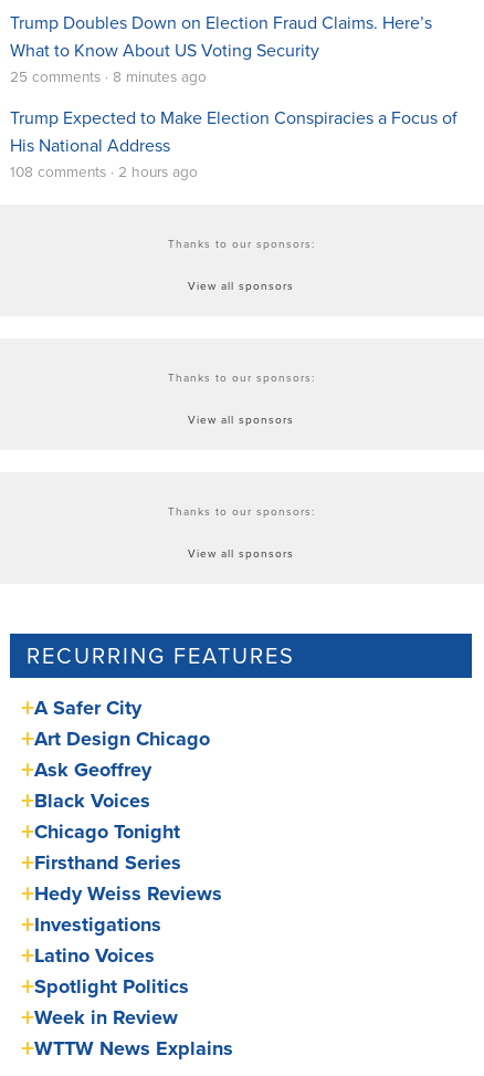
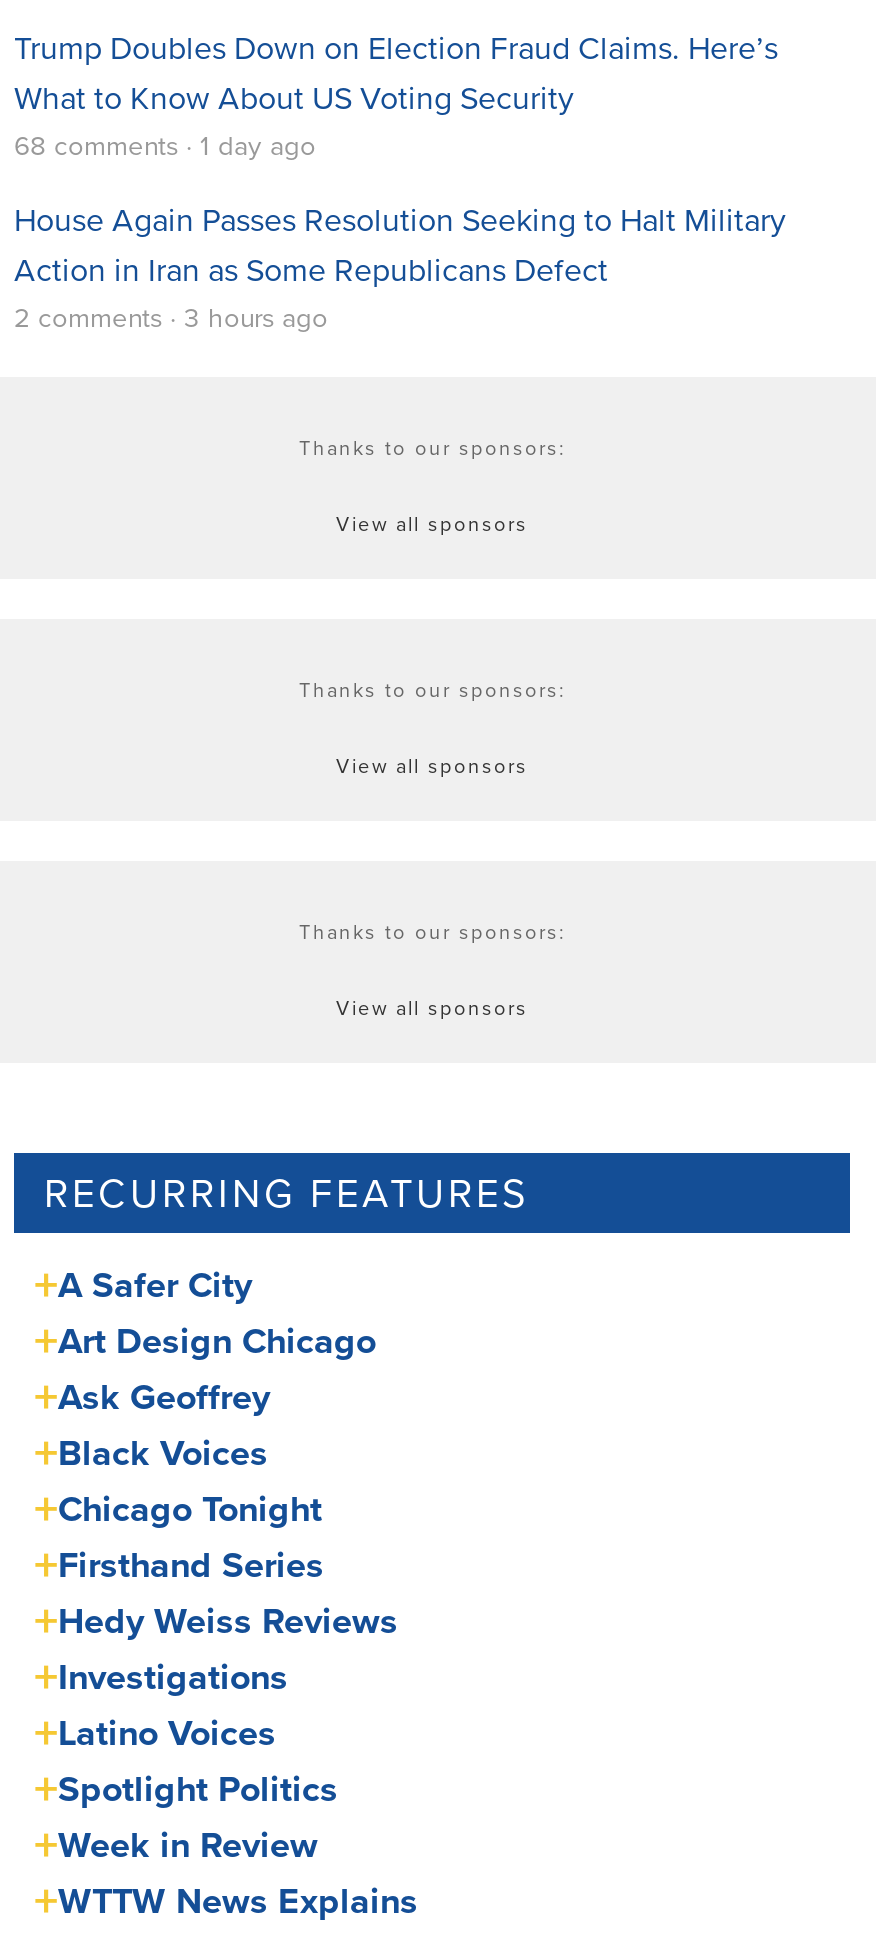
- 25 comments · 8 minutes ago
+ 68 comments · 1 day ago

- Trump Expected to Make Election Conspiracies a Focus of
- His National Address
- 108 comments · 2 hours ago
+ House Again Passes Resolution Seeking to Halt Military
+ Action in Iran as Some Republicans Defect
+ 2 comments · 3 hours ago
